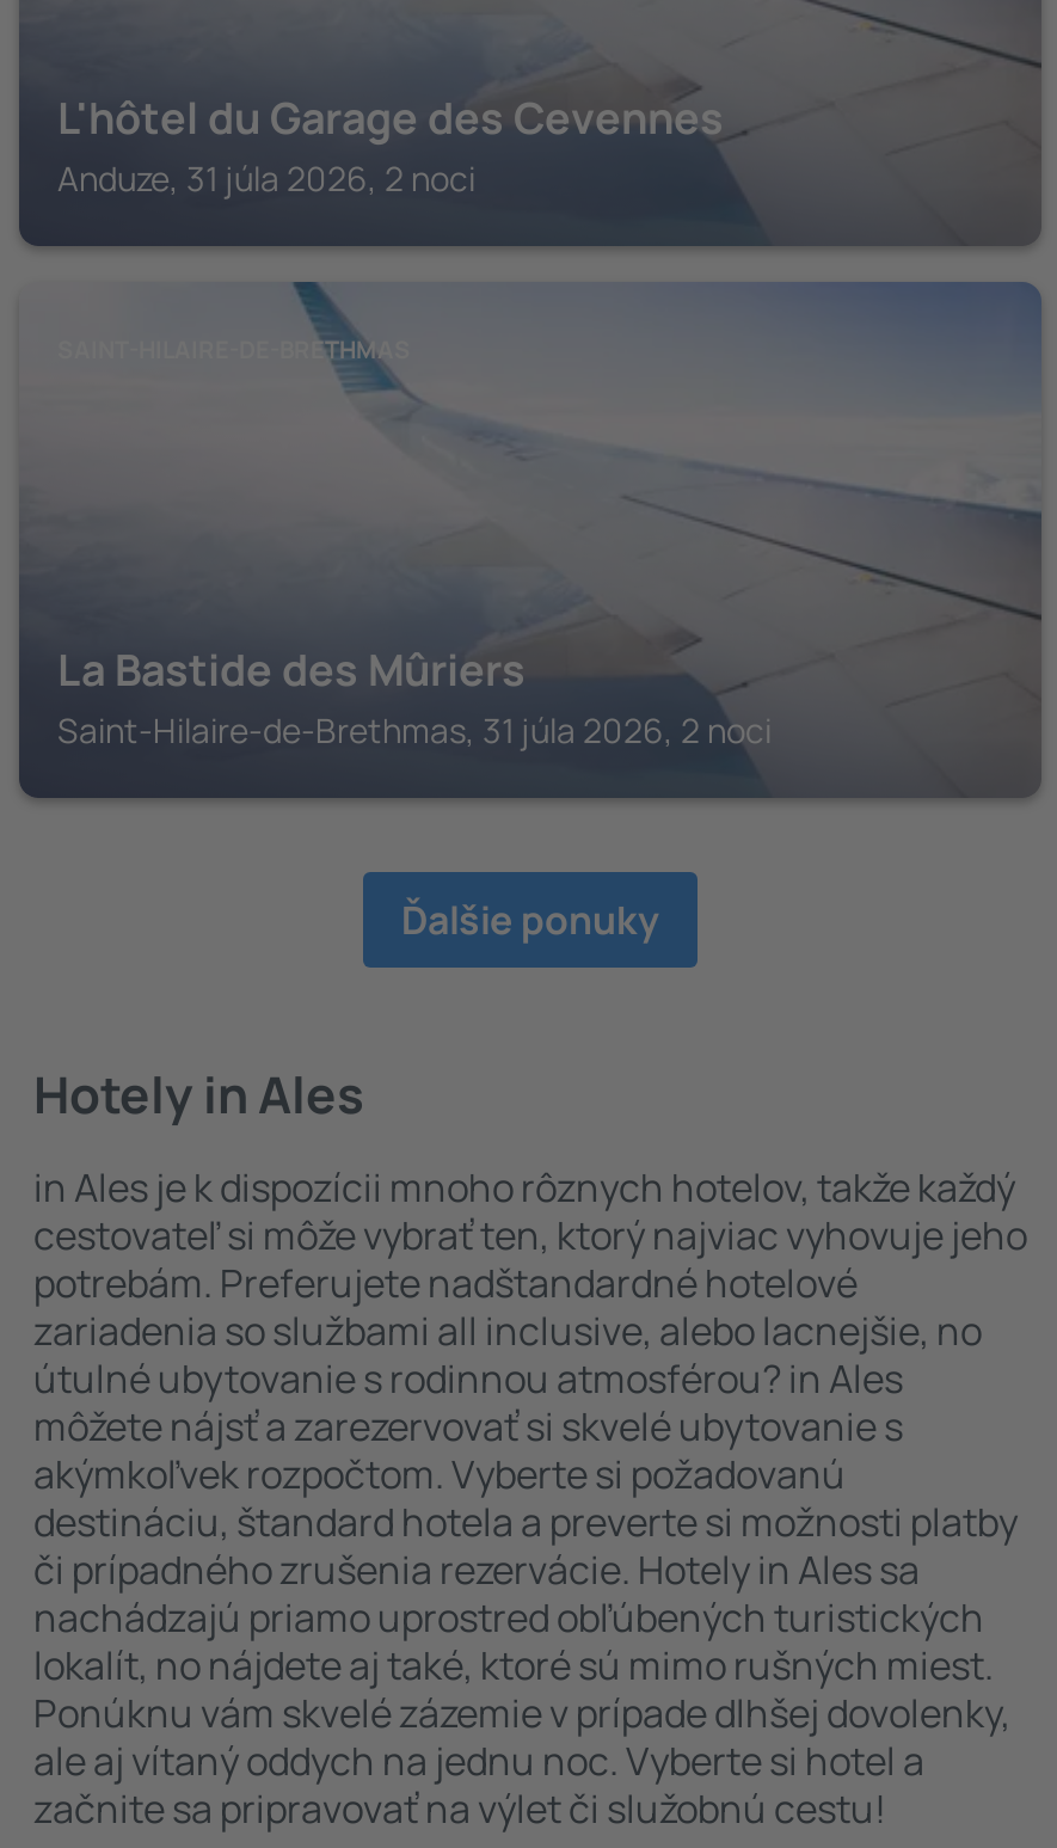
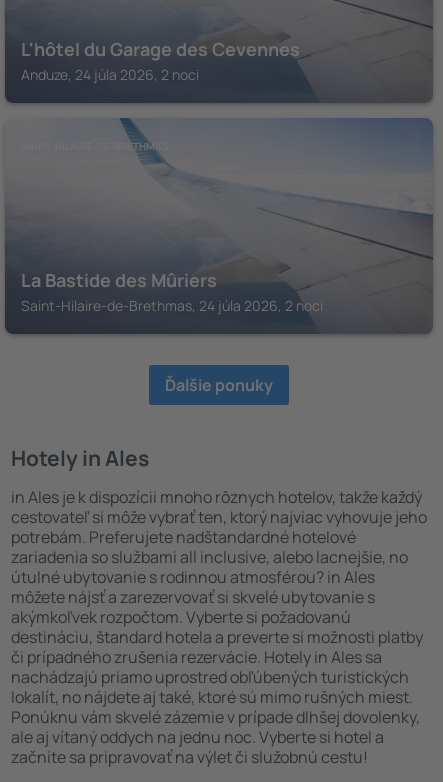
- Anduze, 31 júla 2026, 2 noci
+ Anduze, 24 júla 2026, 2 noci

- Saint-Hilaire-de-Brethmas, 31 júla 2026, 2 noci
+ Saint-Hilaire-de-Brethmas, 24 júla 2026, 2 noci
